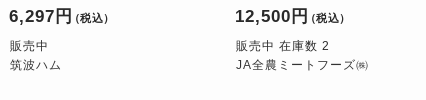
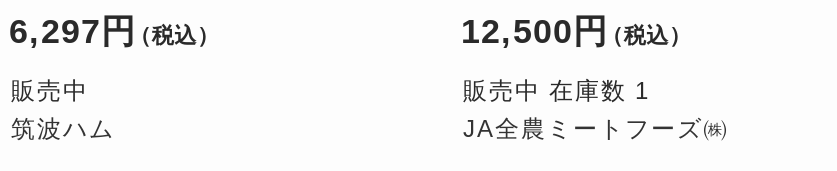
- 販売中 在庫数 2
+ 販売中 在庫数 1
